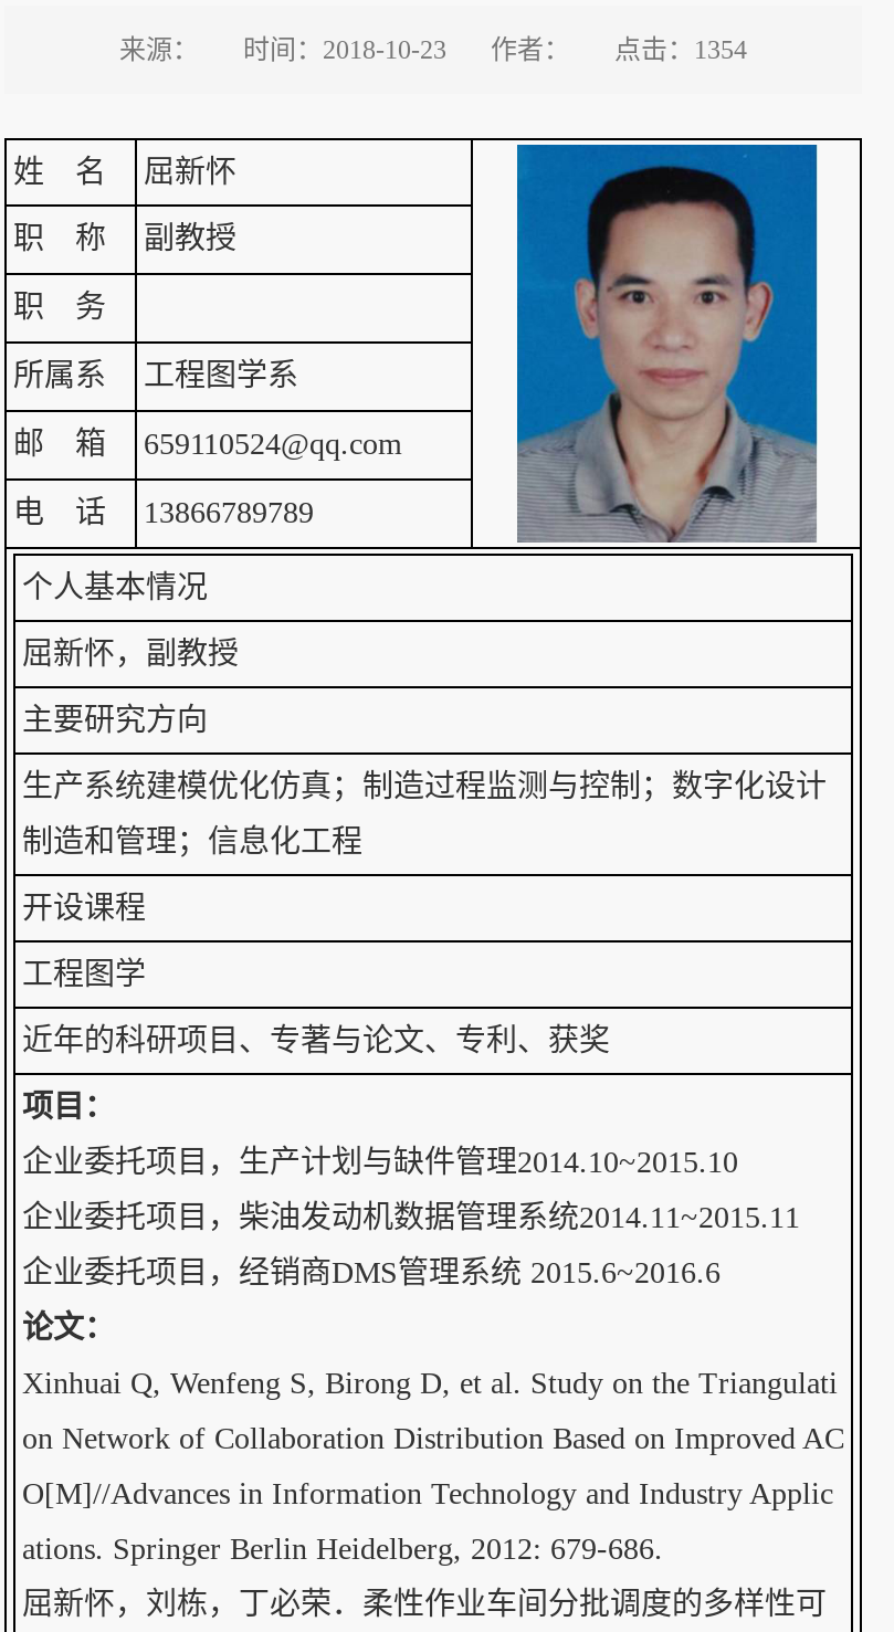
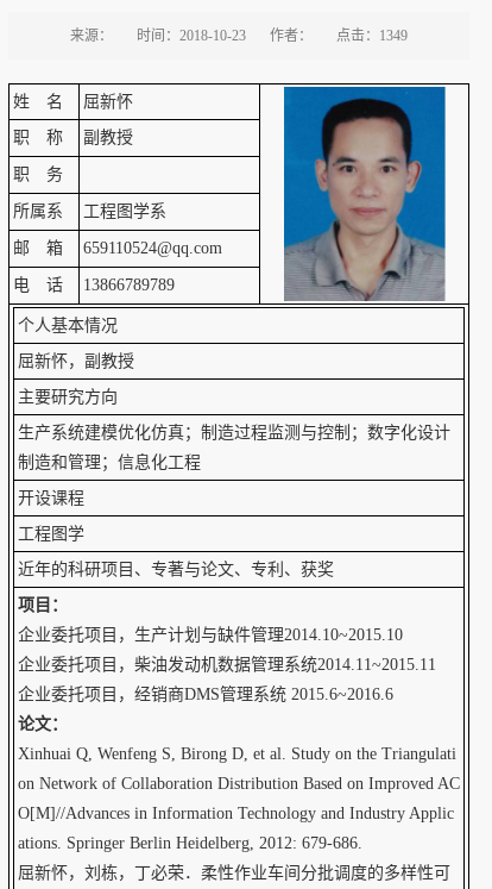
- 来源： 时间：2018-10-23 作者： 点击：1354
+ 来源： 时间：2018-10-23 作者： 点击：1349
